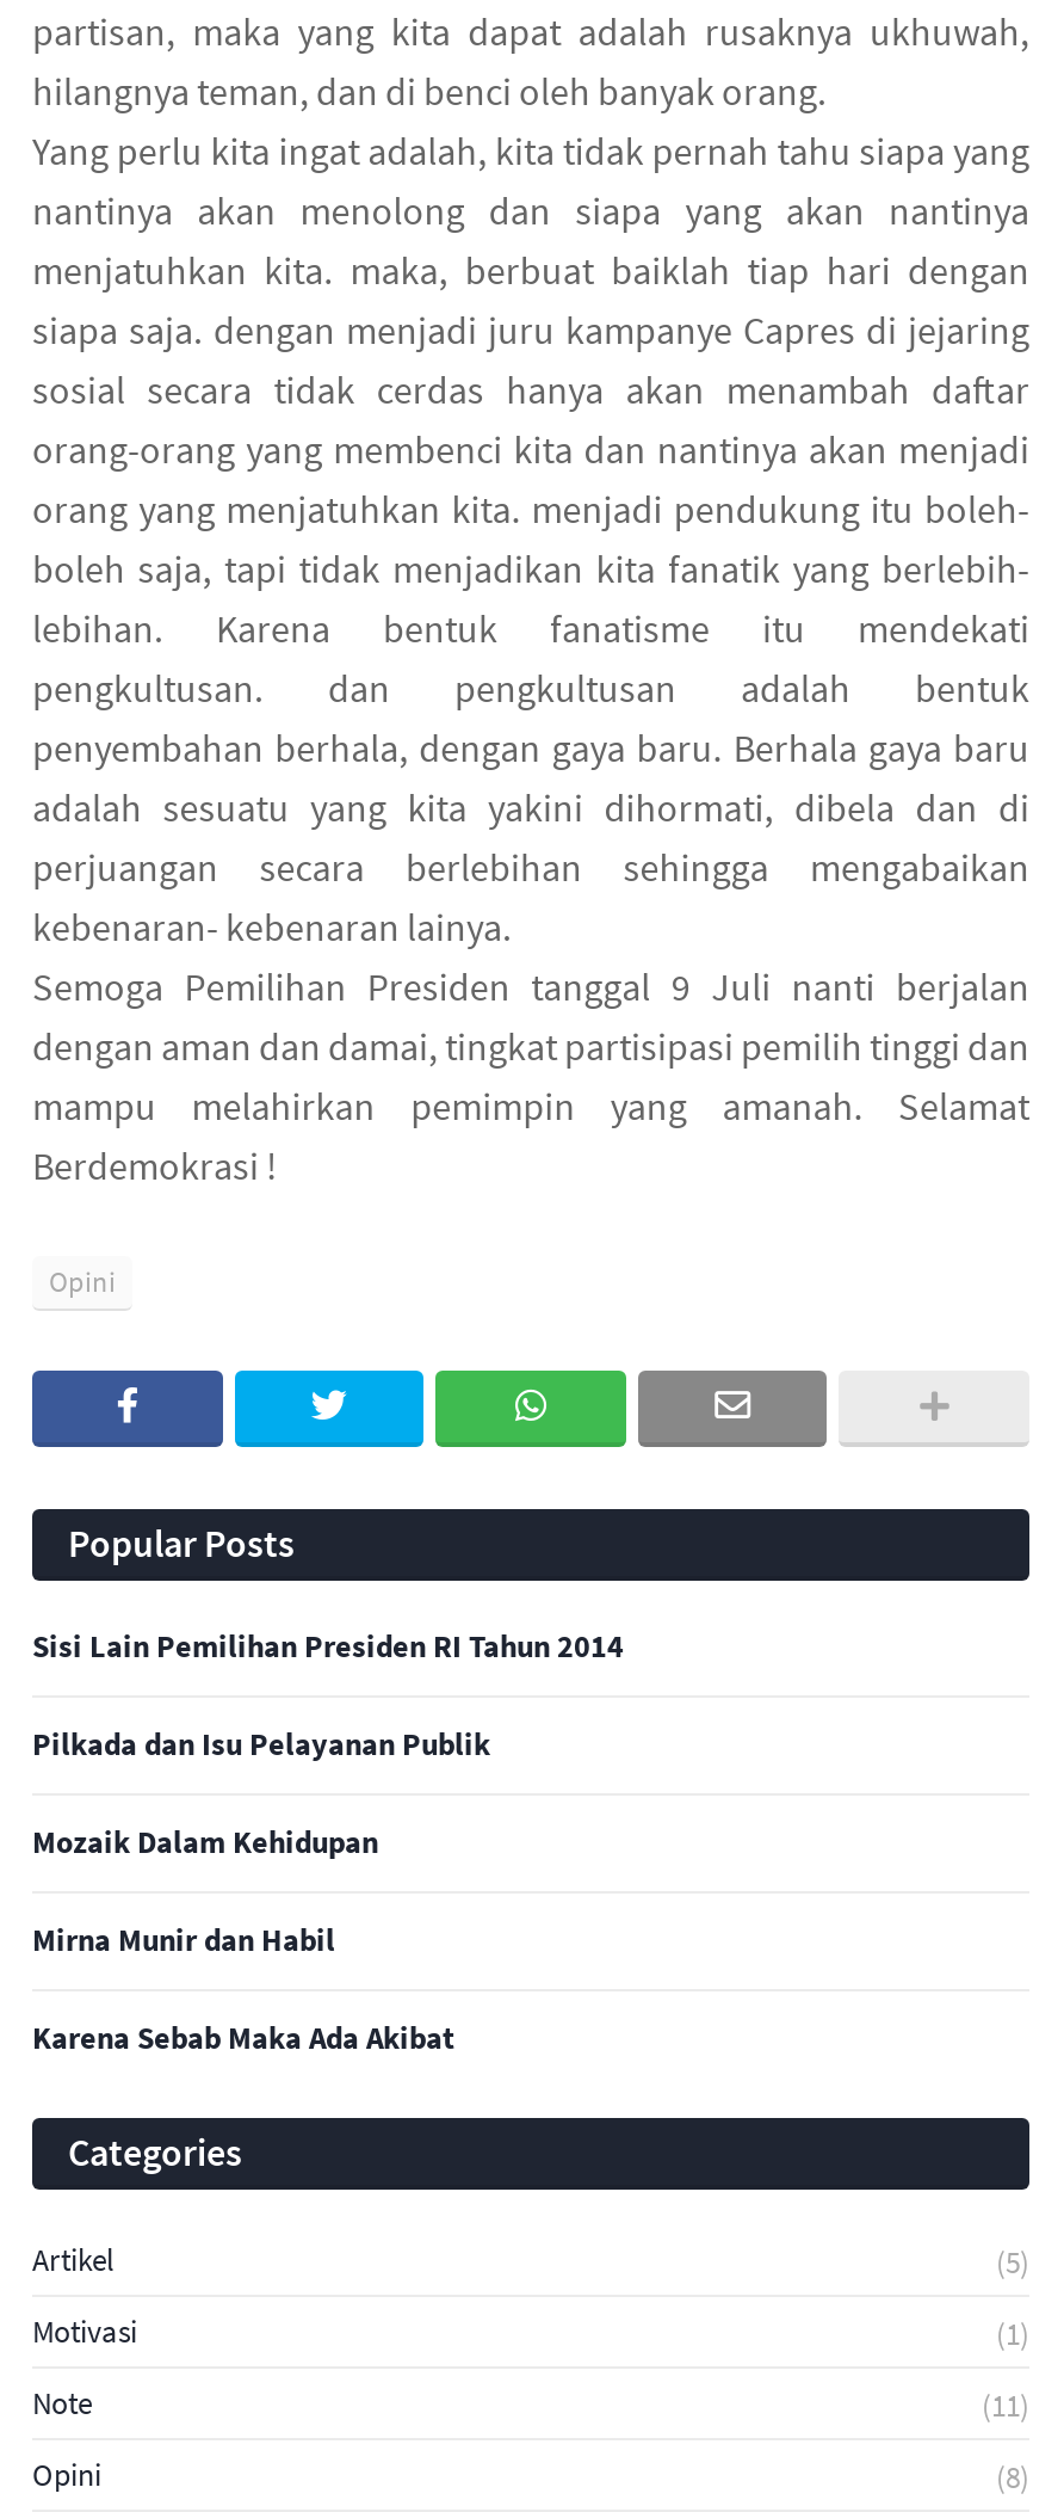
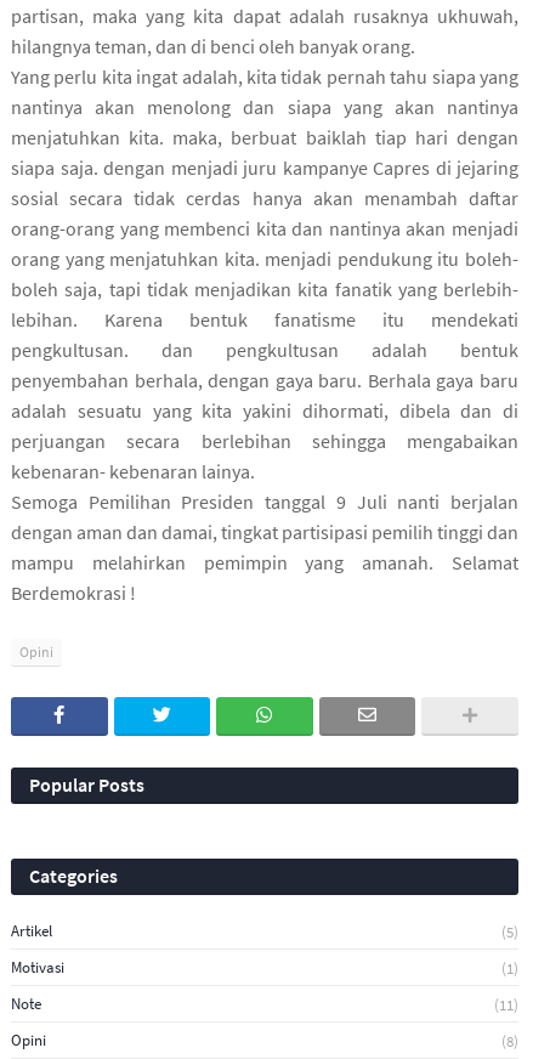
- Sisi Lain Pemilihan Presiden RI Tahun 2014
- Pilkada dan Isu Pelayanan Publik
- Mozaik Dalam Kehidupan
- Mirna Munir dan Habil
- Karena Sebab Maka Ada Akibat
